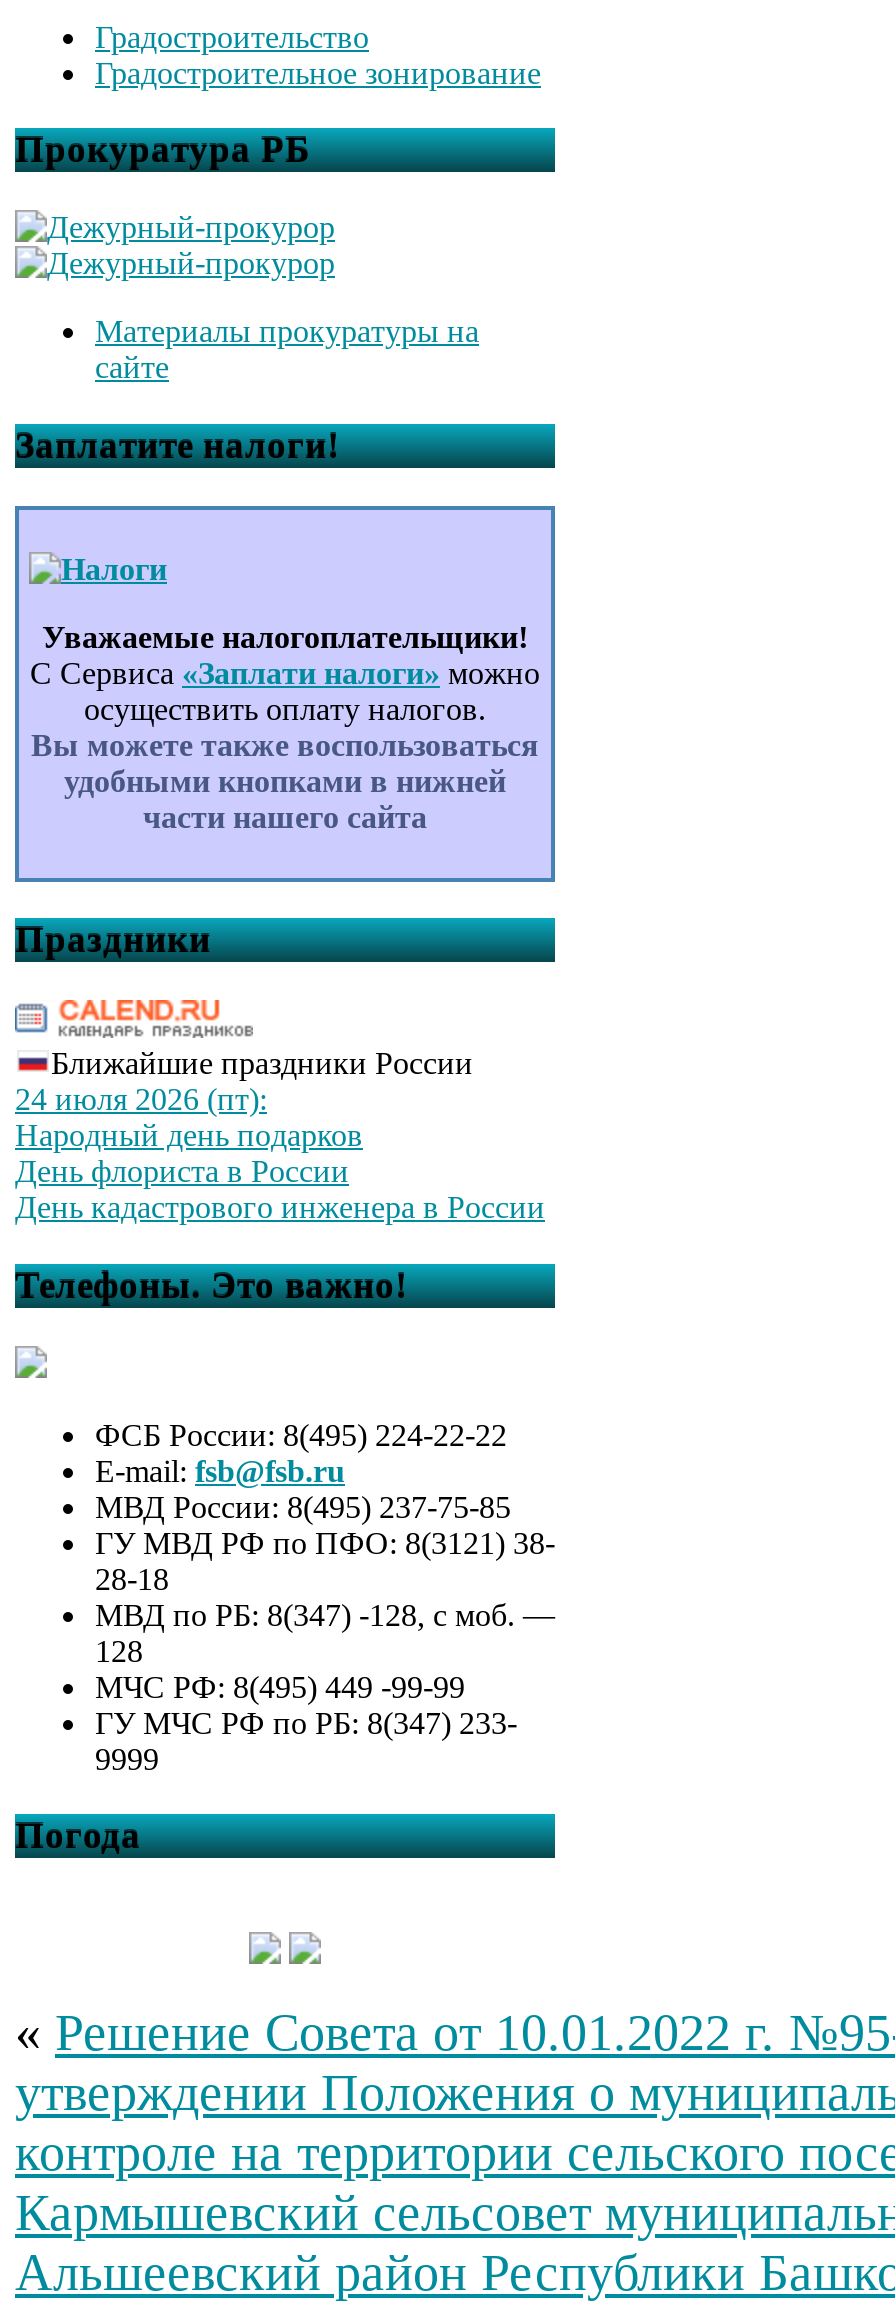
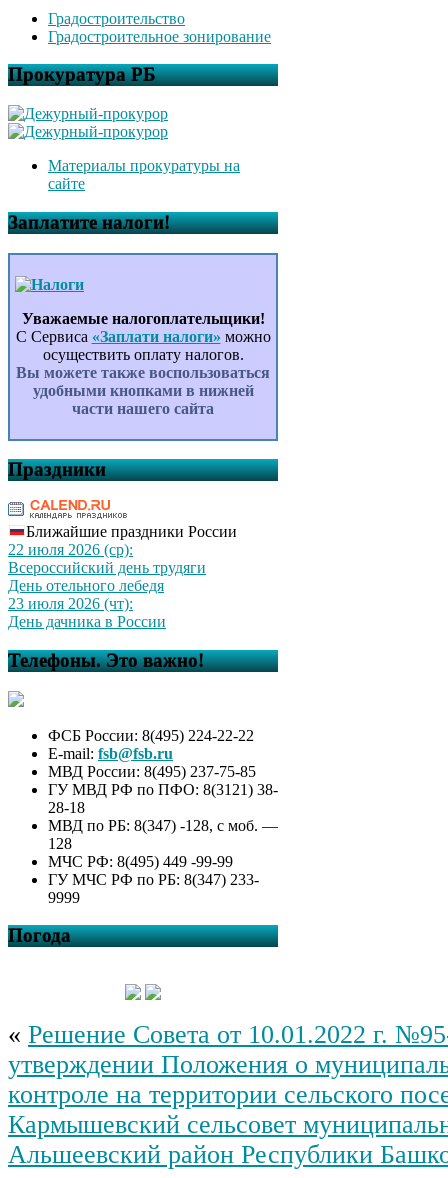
- 24 июля 2026 (пт):
- Народный день подарков
- День флориста в России
- День кадастрового инженера в России
+ 22 июля 2026 (ср):
+ Всероссийский день трудяги
+ День отельного лебедя
+ 23 июля 2026 (чт):
+ День дачника в России
